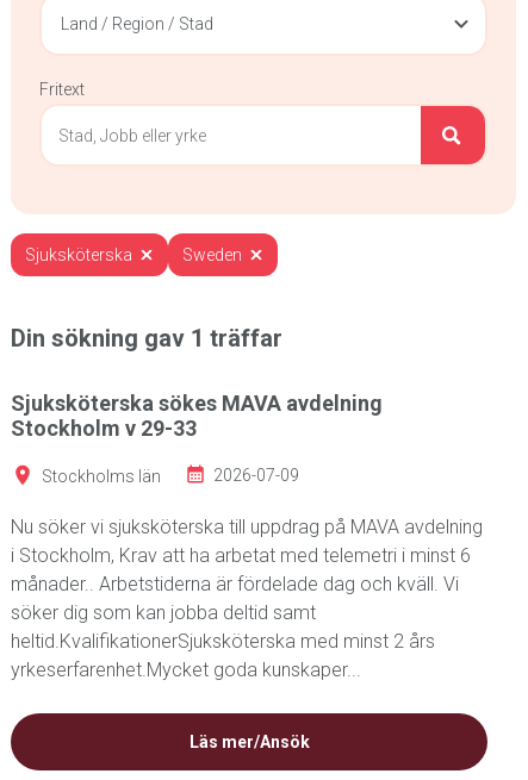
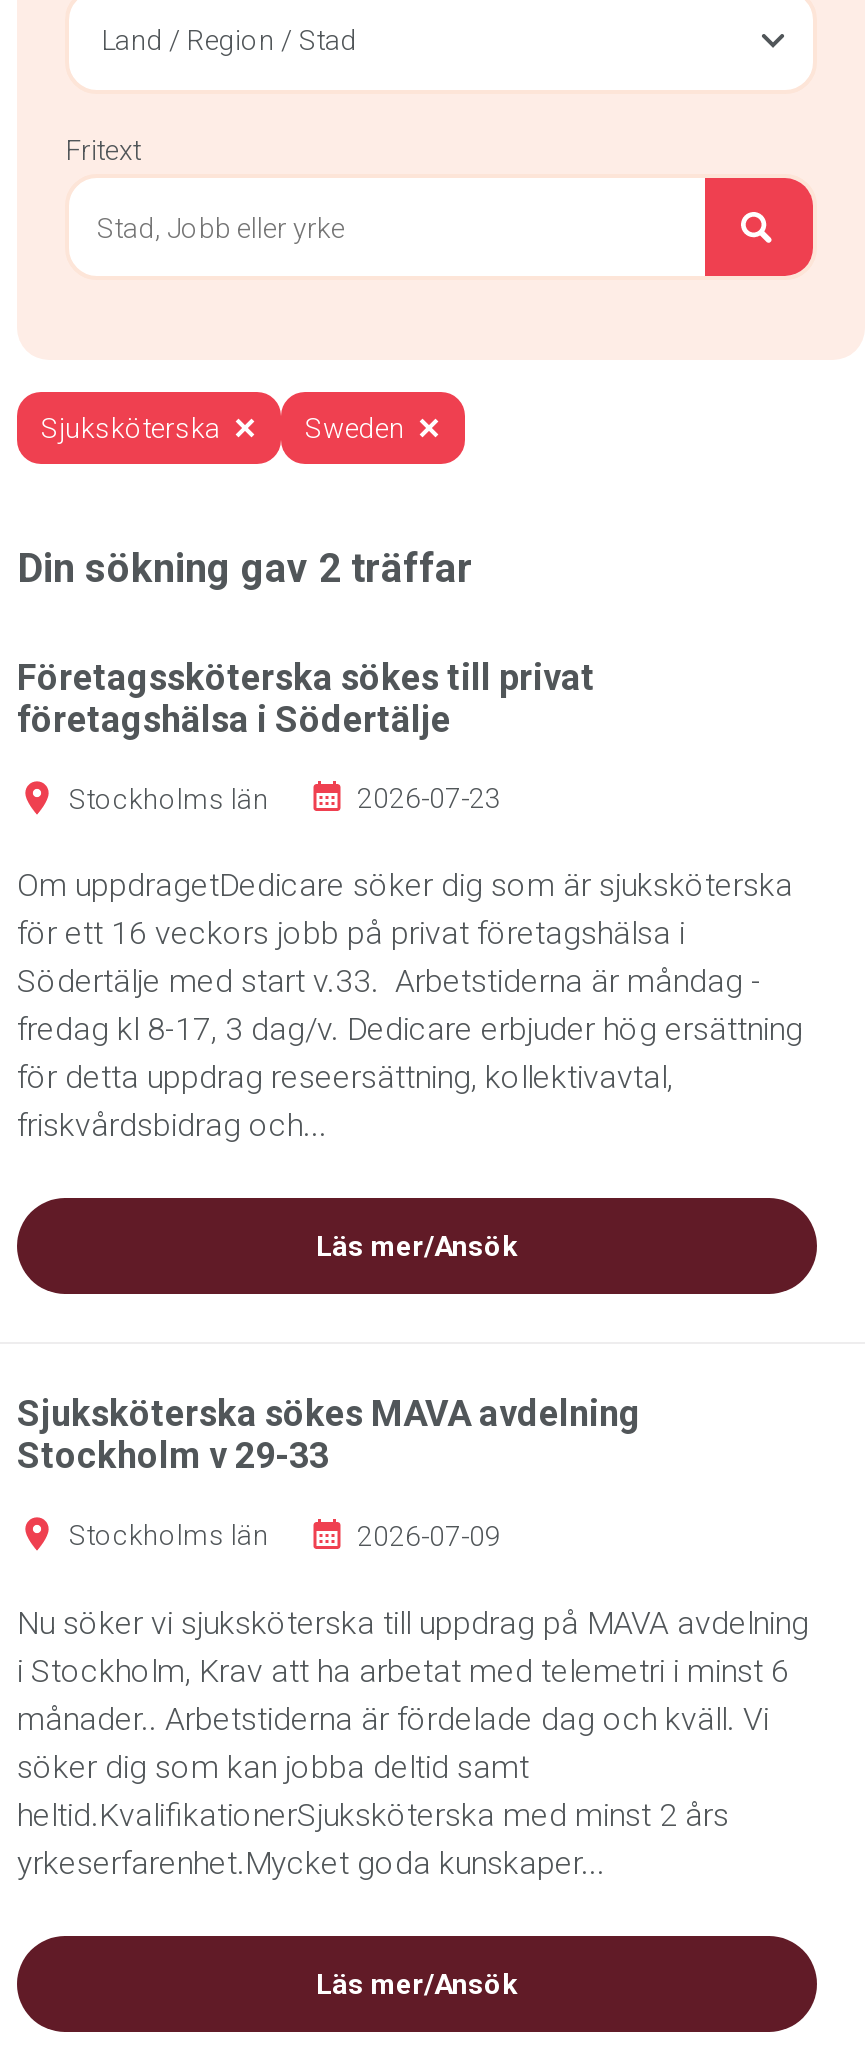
- Din sökning gav 1 träffar
+ Din sökning gav 2 träffar
+ Företagssköterska sökes till privat
+ företagshälsa i Södertälje
+ Stockholms län
+ 2026-07-23
+ Om uppdragetDedicare söker dig som är sjuksköterska
+ för ett 16 veckors jobb på privat företagshälsa i
+ Södertälje med start v.33. Arbetstiderna är måndag -
+ fredag kl 8-17, 3 dag/v. Dedicare erbjuder hög ersättning
+ för detta uppdrag reseersättning, kollektivavtal,
+ friskvårdsbidrag och...
+ Läs mer/Ansök
